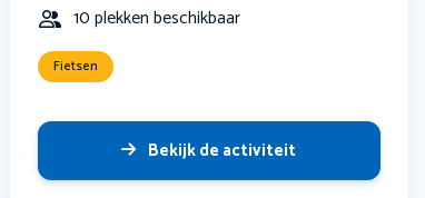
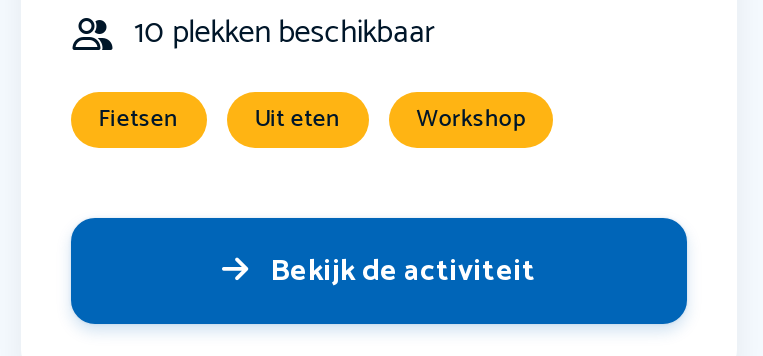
+ Uit eten
+ Workshop
